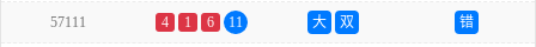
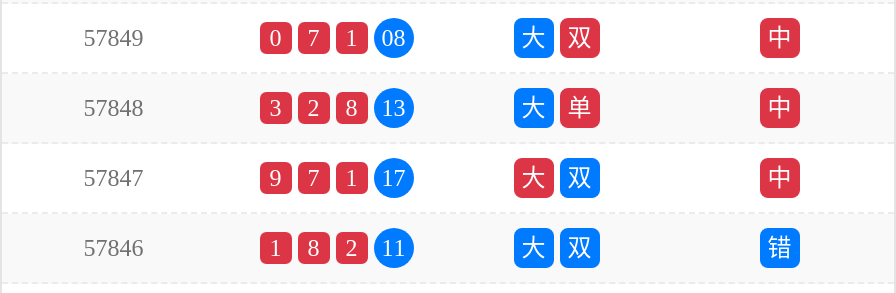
- 57111
- 4
+ 57849
+ 0
+ 7

- 6
+ 08
+ 大
+ 双
+ 中
+ 57848
+ 3
+ 2
+ 8
+ 13
+ 大
+ 单
+ 中
+ 57847
+ 9
+ 7
+ 1
+ 17
+ 大
+ 双
+ 中
+ 57846
+ 1
+ 8
+ 2
